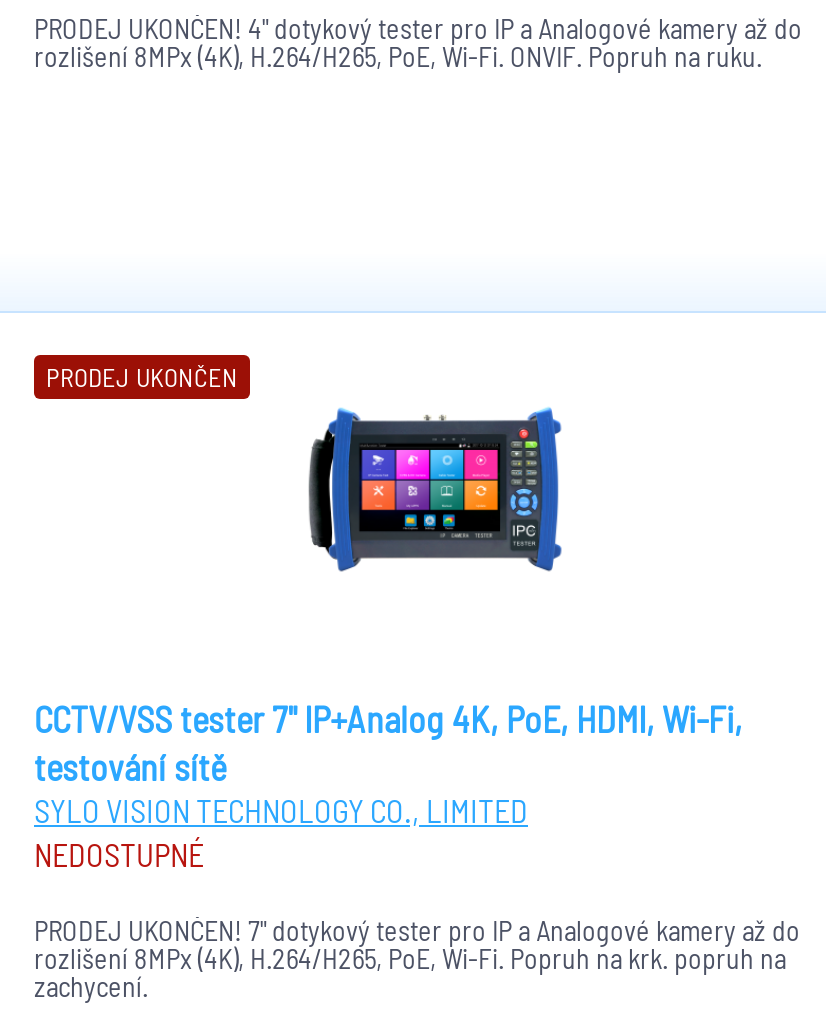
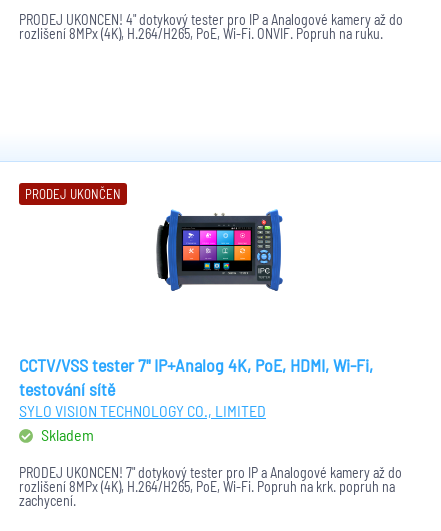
- NEDOSTUPNÉ
+ Skladem
